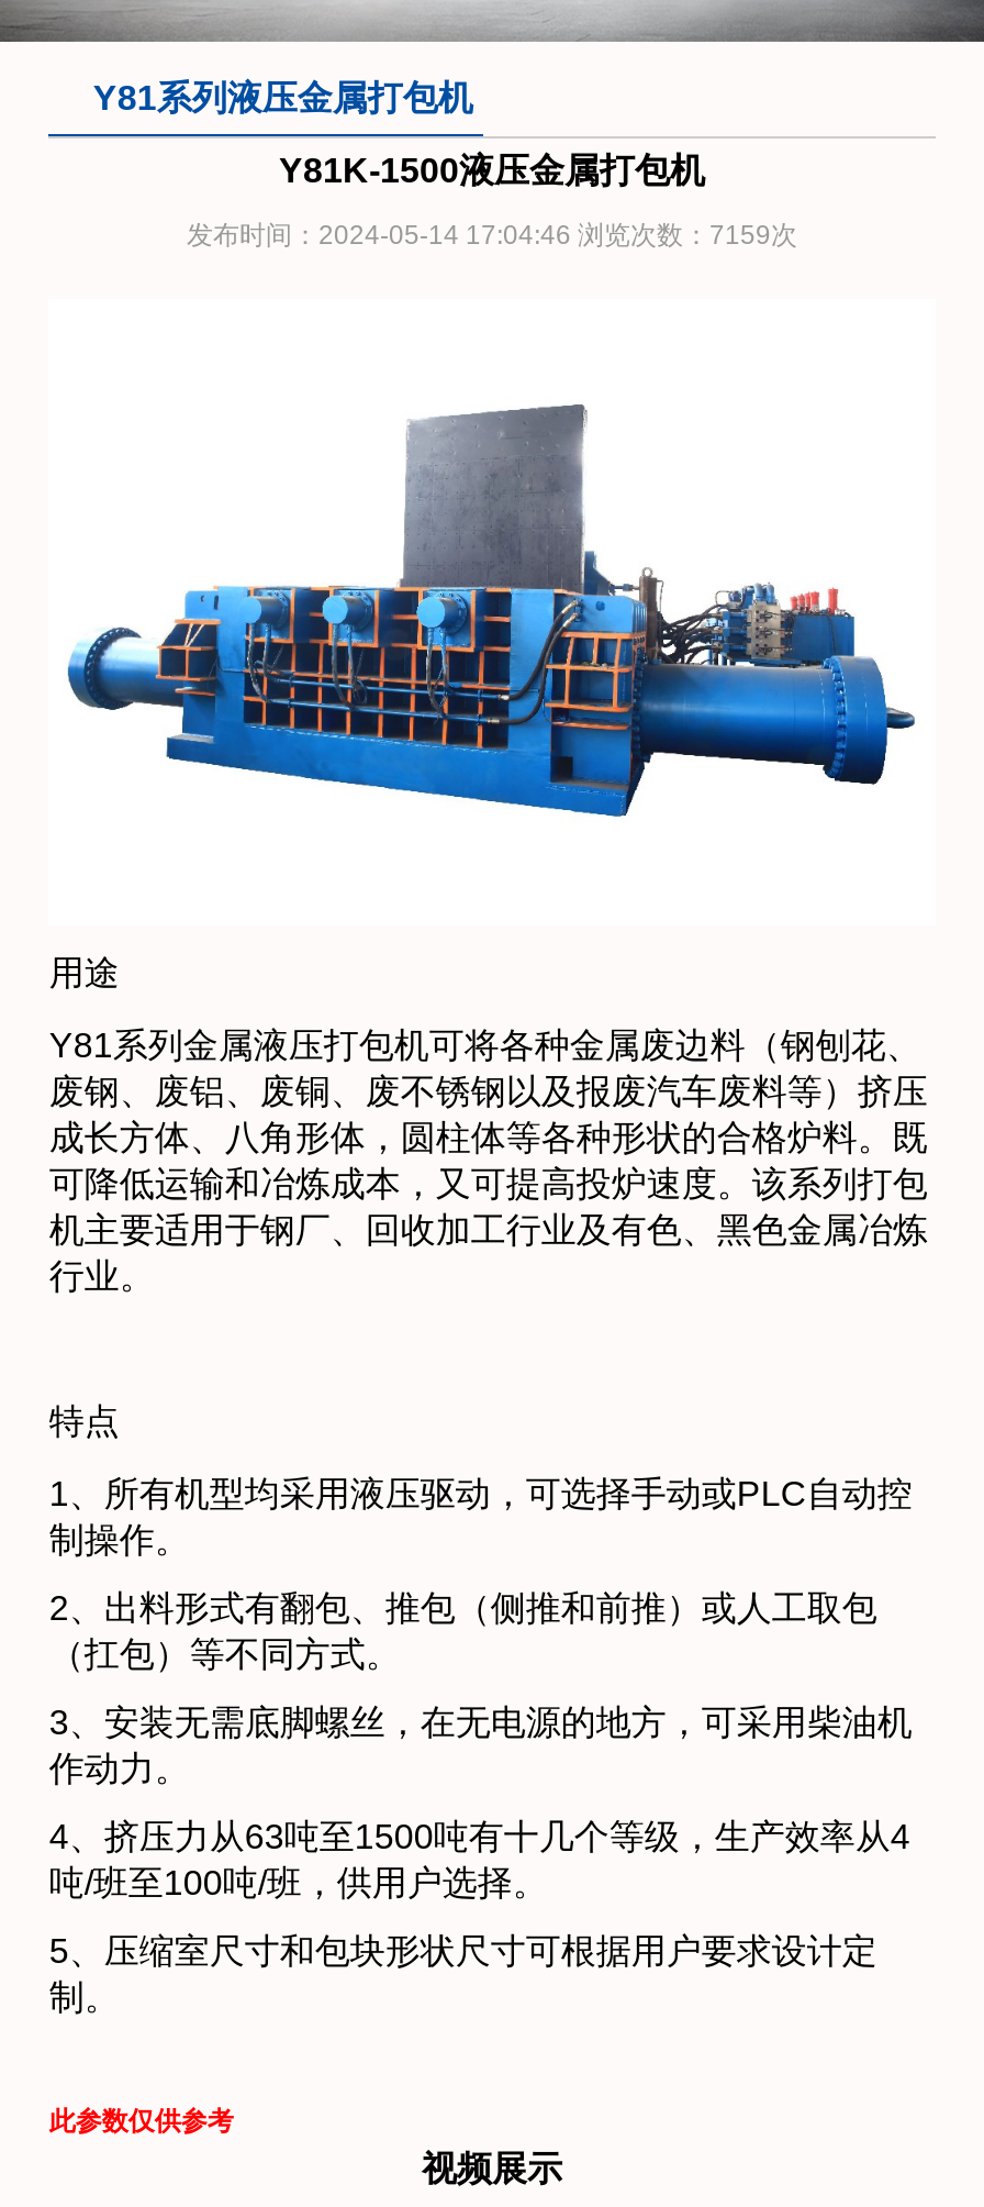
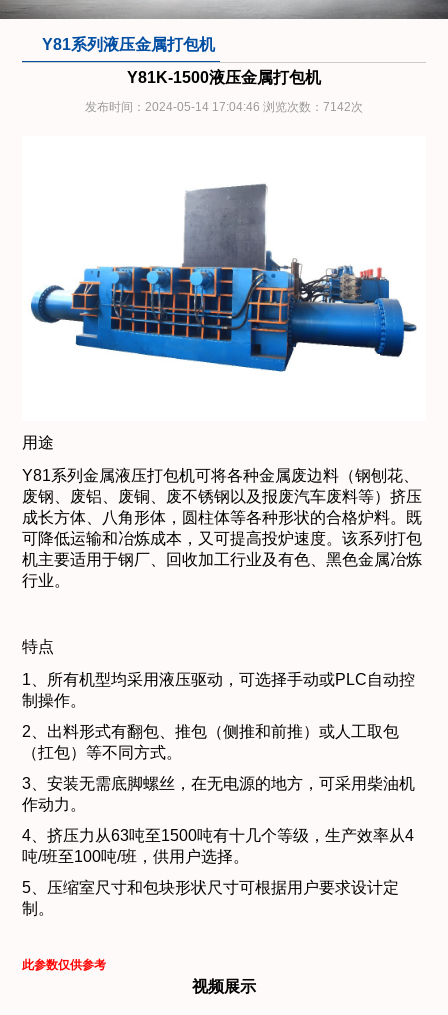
- 发布时间：2024-05-14 17:04:46 浏览次数：7159次
+ 发布时间：2024-05-14 17:04:46 浏览次数：7142次
